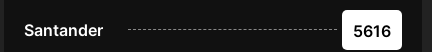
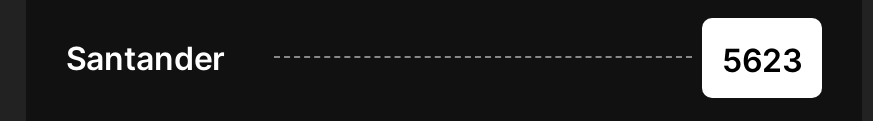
- 5616
+ 5623
